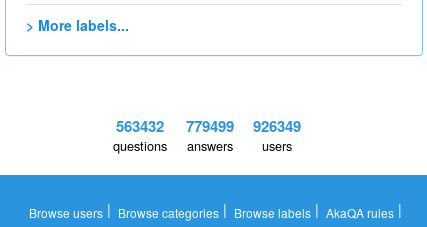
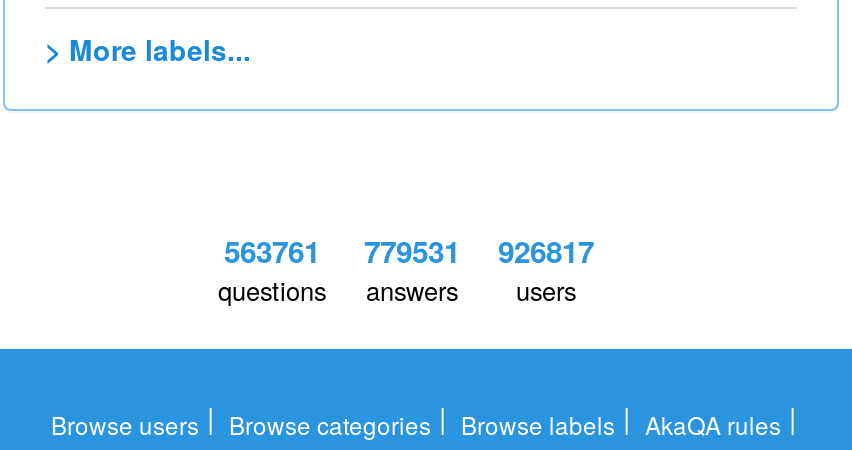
- 563432
+ 563761

- 779499
+ 779531

- 926349
+ 926817
